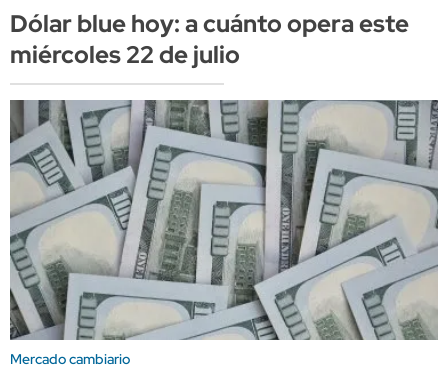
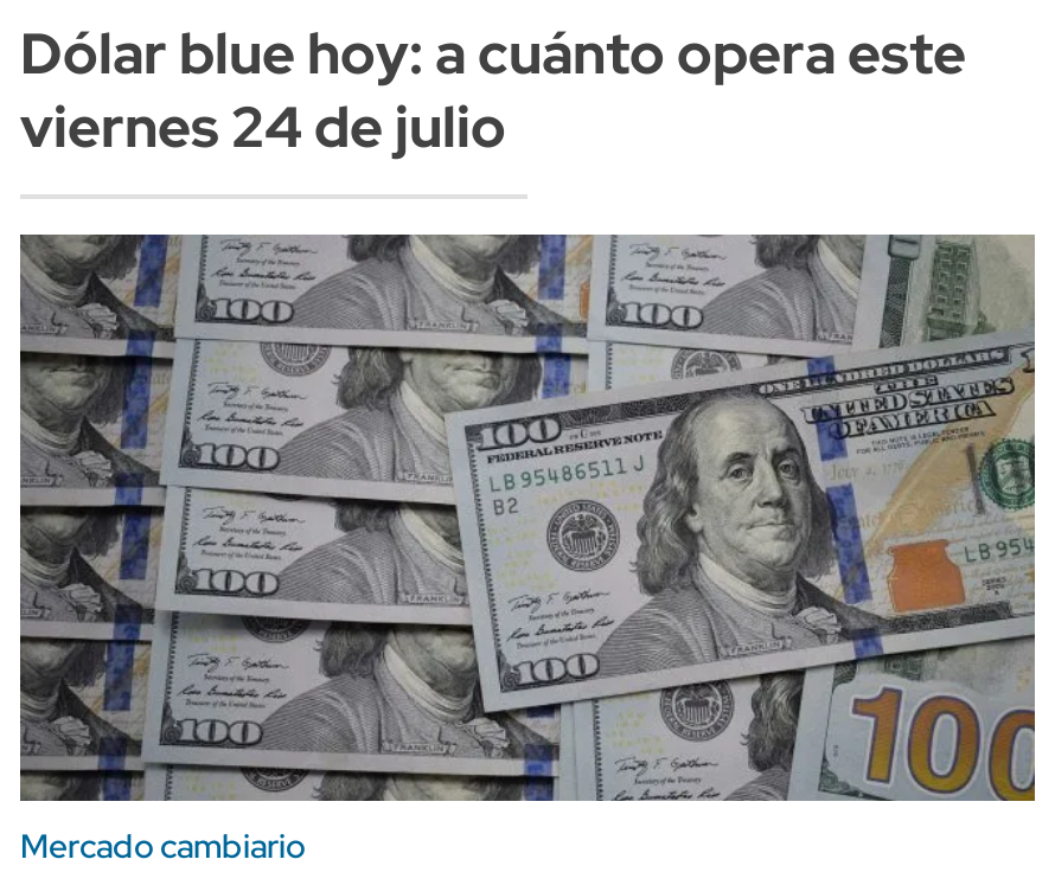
- miércoles 22 de julio
+ viernes 24 de julio

- [image]
+ [image]
